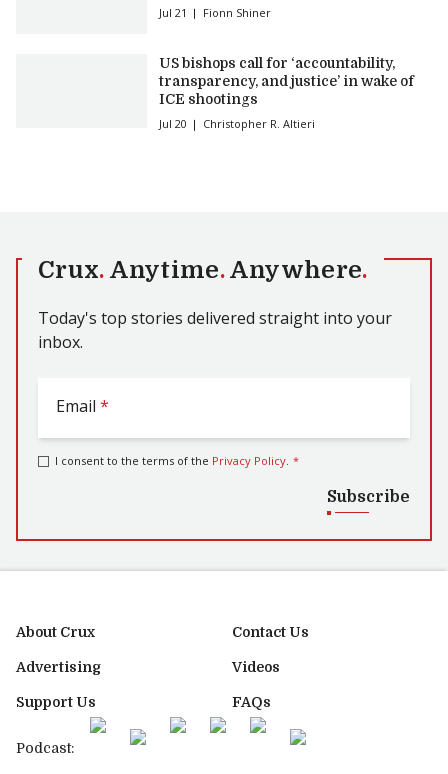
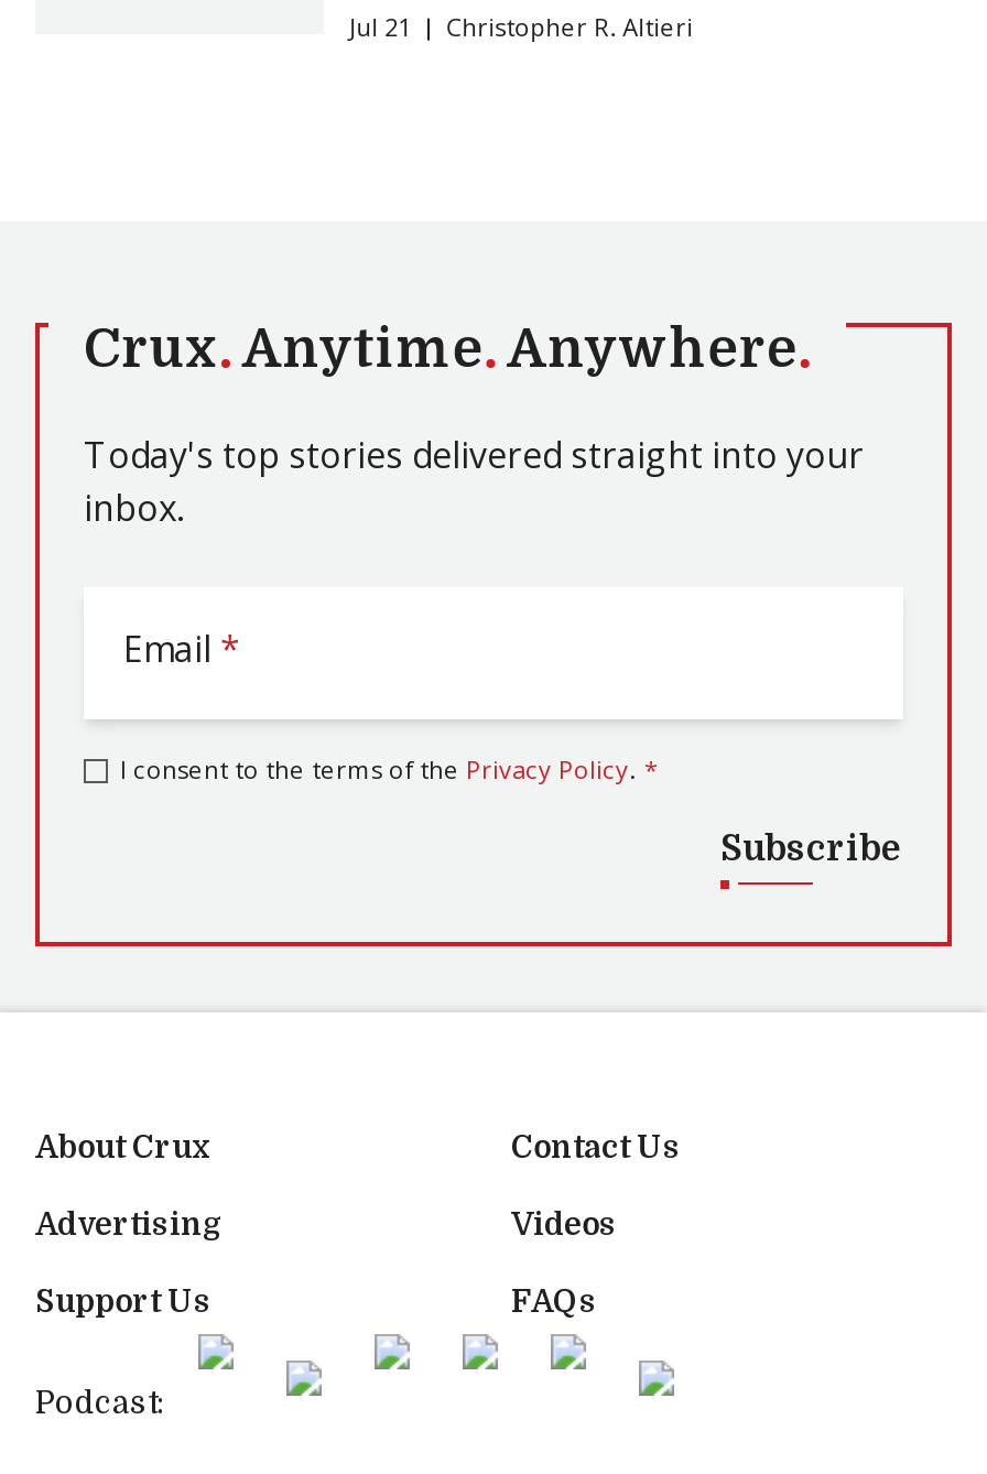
- Fionn Shiner
- US bishops call for ‘accountability,
- transparency, and justice’ in wake of
- ICE shootings
- Jul 20
